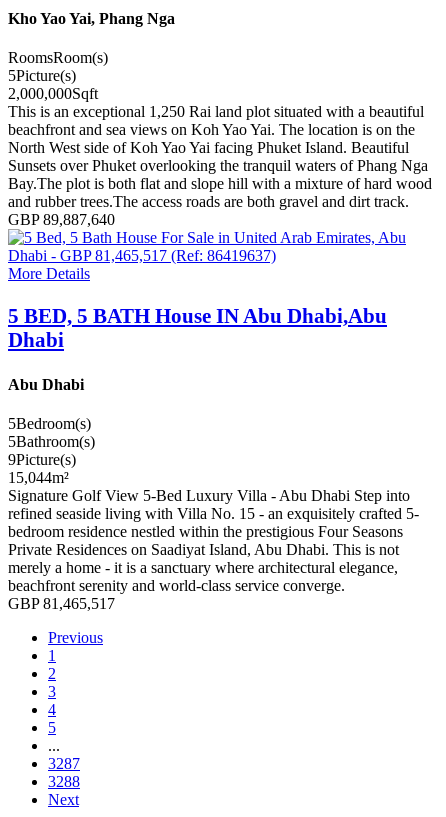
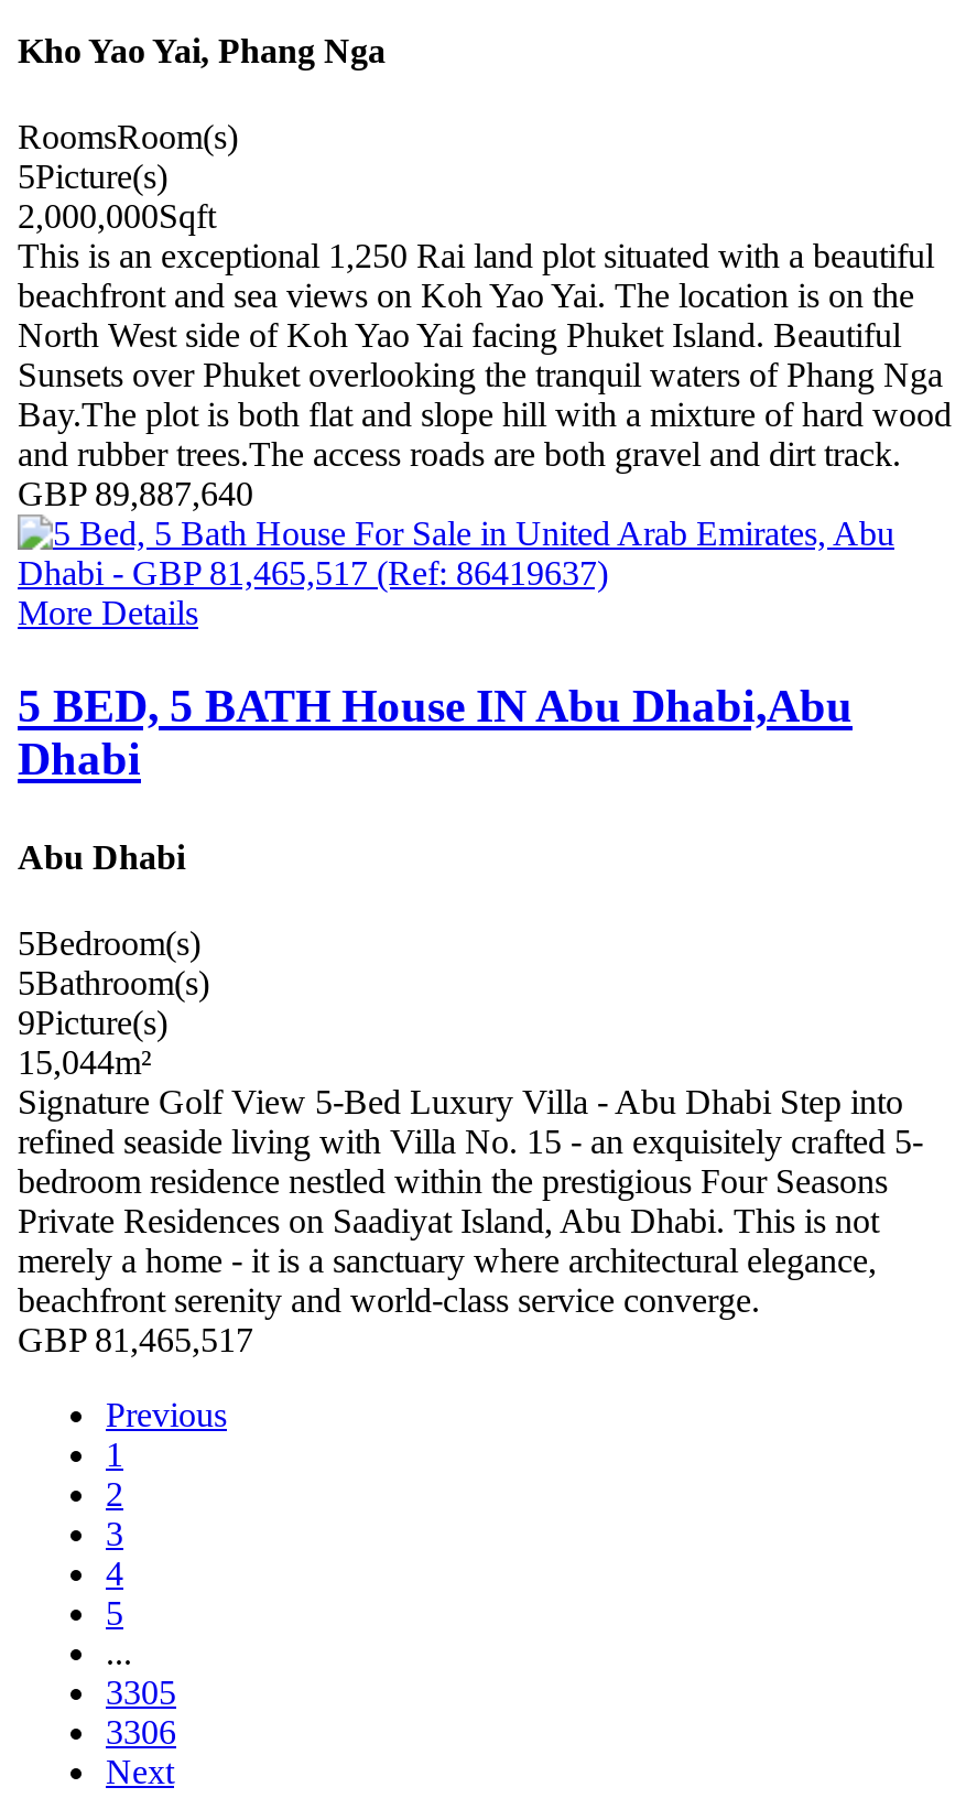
- 3287
+ 3305

- 3288
+ 3306
